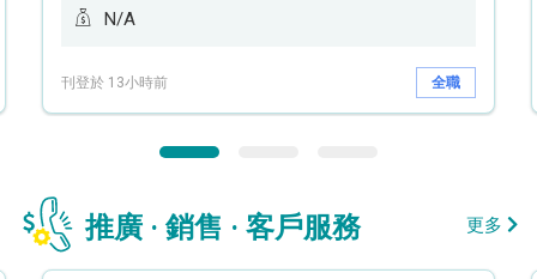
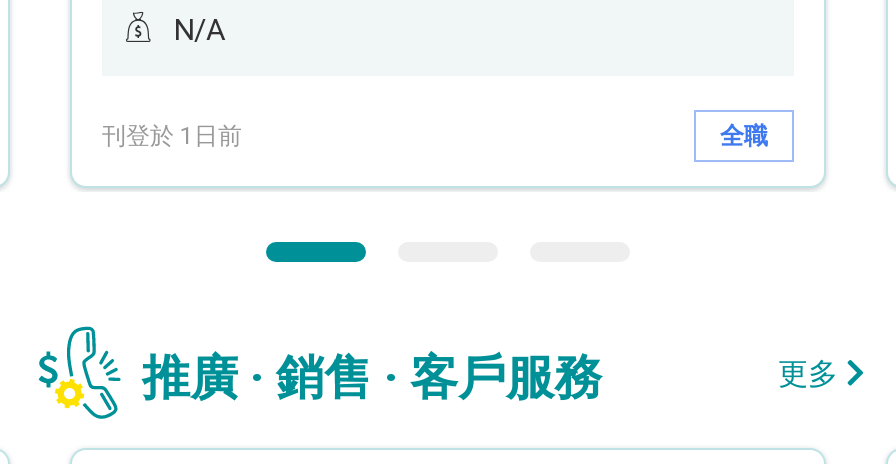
- 刊登於 13小時前
+ 刊登於 1日前
